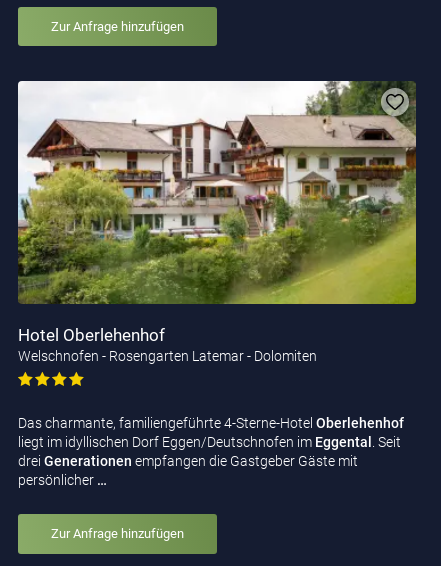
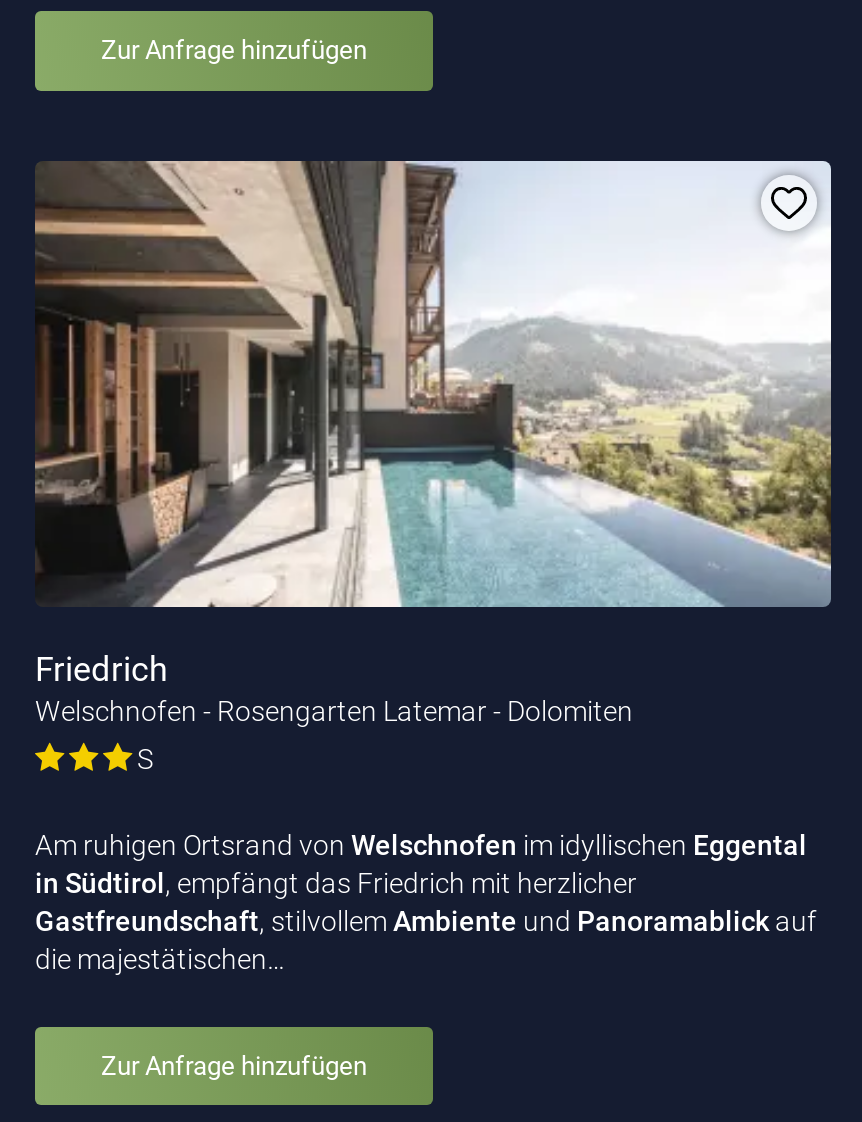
- [image]
- Hotel Oberlehenhof
+ [image]
+ Friedrich

- Das charmante, familiengeführte 4-Sterne-Hotel Oberlehenhof
- liegt im idyllischen Dorf Eggen/Deutschnofen im Eggental. Seit
- drei Generationen empfangen die Gastgeber Gäste mit
- persönlicher …
+ S
+ Am ruhigen Ortsrand von Welschnofen im idyllischen Eggental
+ in Südtirol, empfängt das Friedrich mit herzlicher
+ Gastfreundschaft, stilvollem Ambiente und Panoramablick auf
+ die majestätischen…
